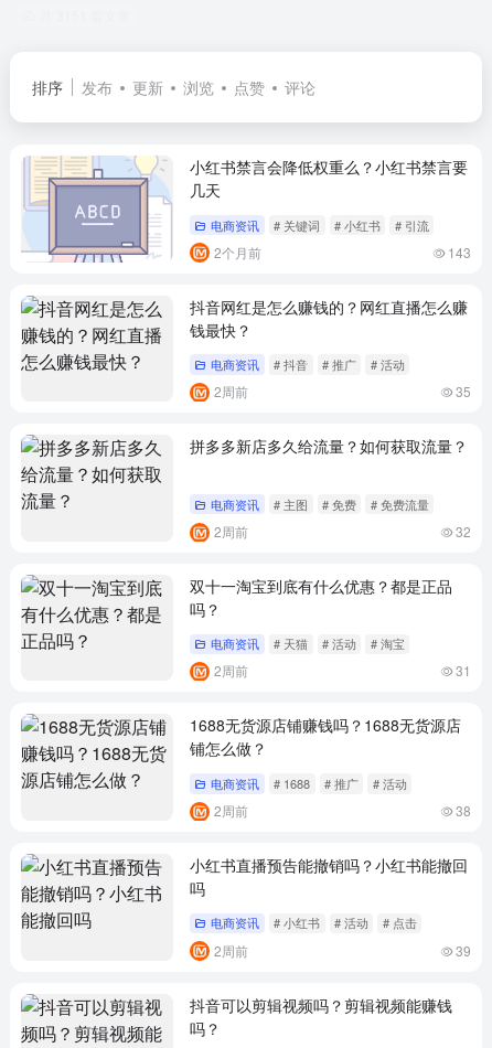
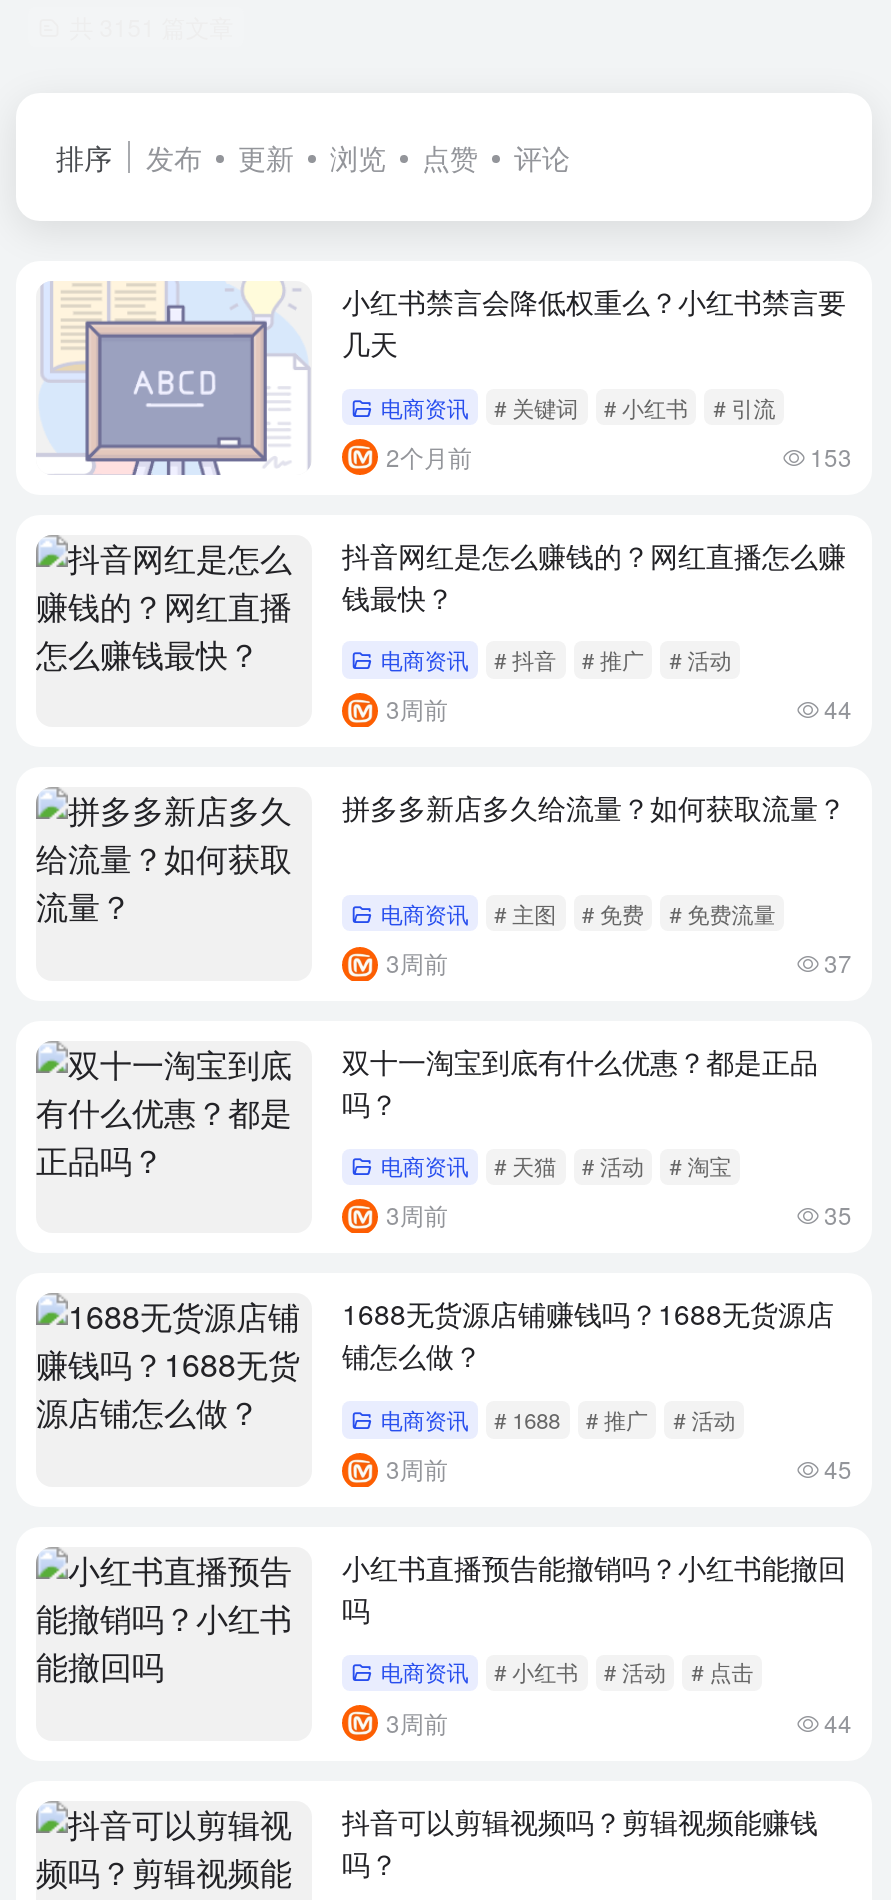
- 143
+ 153

- 2周前
+ 3周前

- 35
+ 44

- 2周前
+ 3周前

- 32
+ 37

- 2周前
+ 3周前

- 31
+ 35

- 2周前
+ 3周前

- 38
+ 45

- 2周前
+ 3周前

- 39
+ 44
